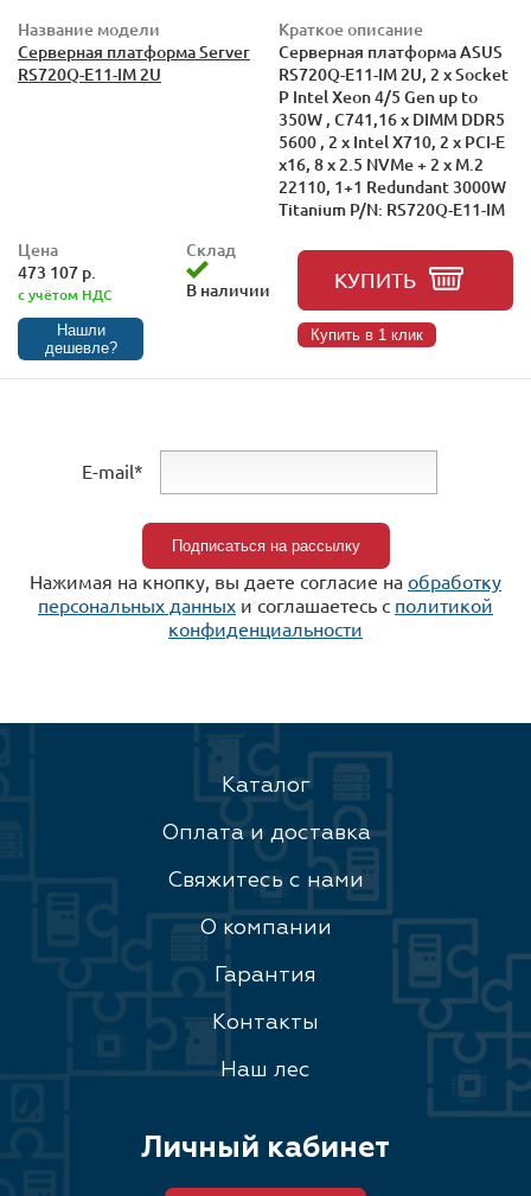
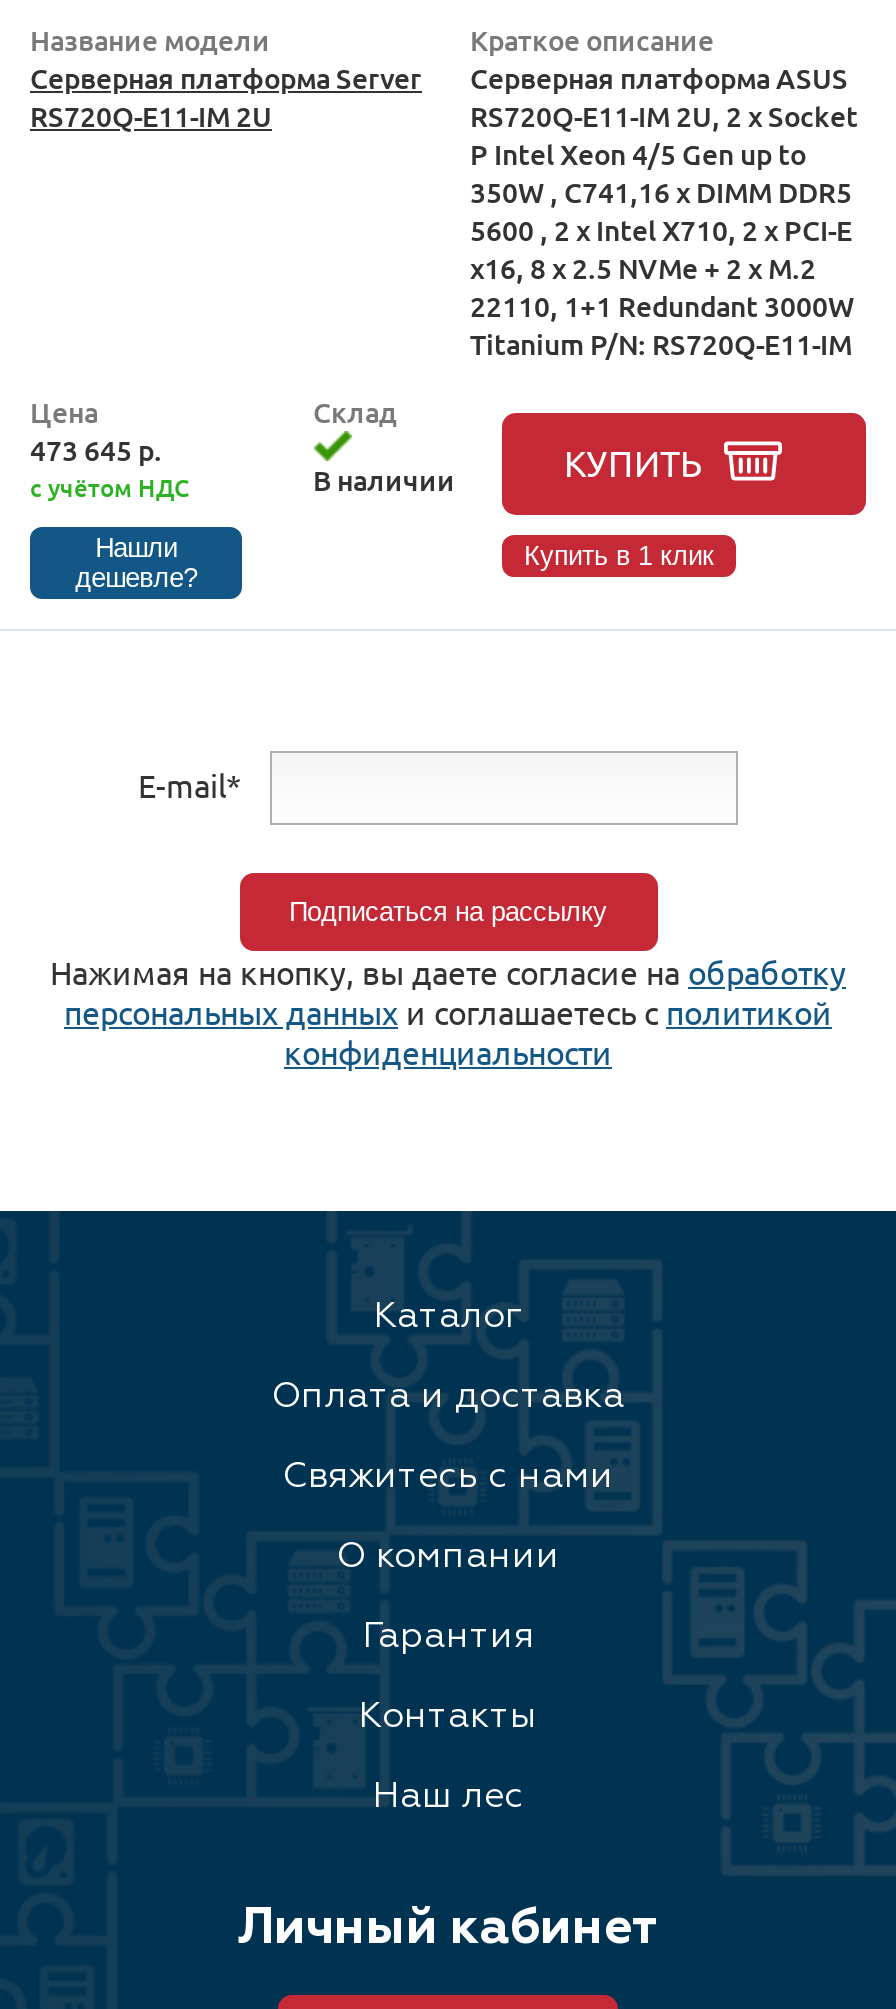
- 473 107 р.
+ 473 645 р.
